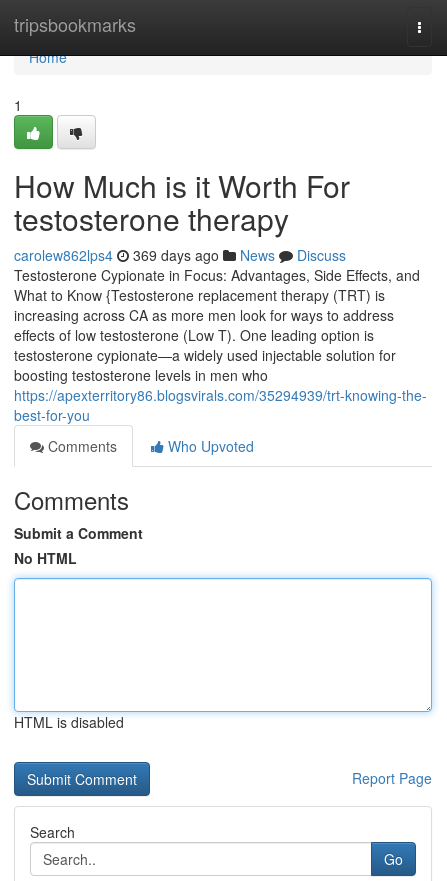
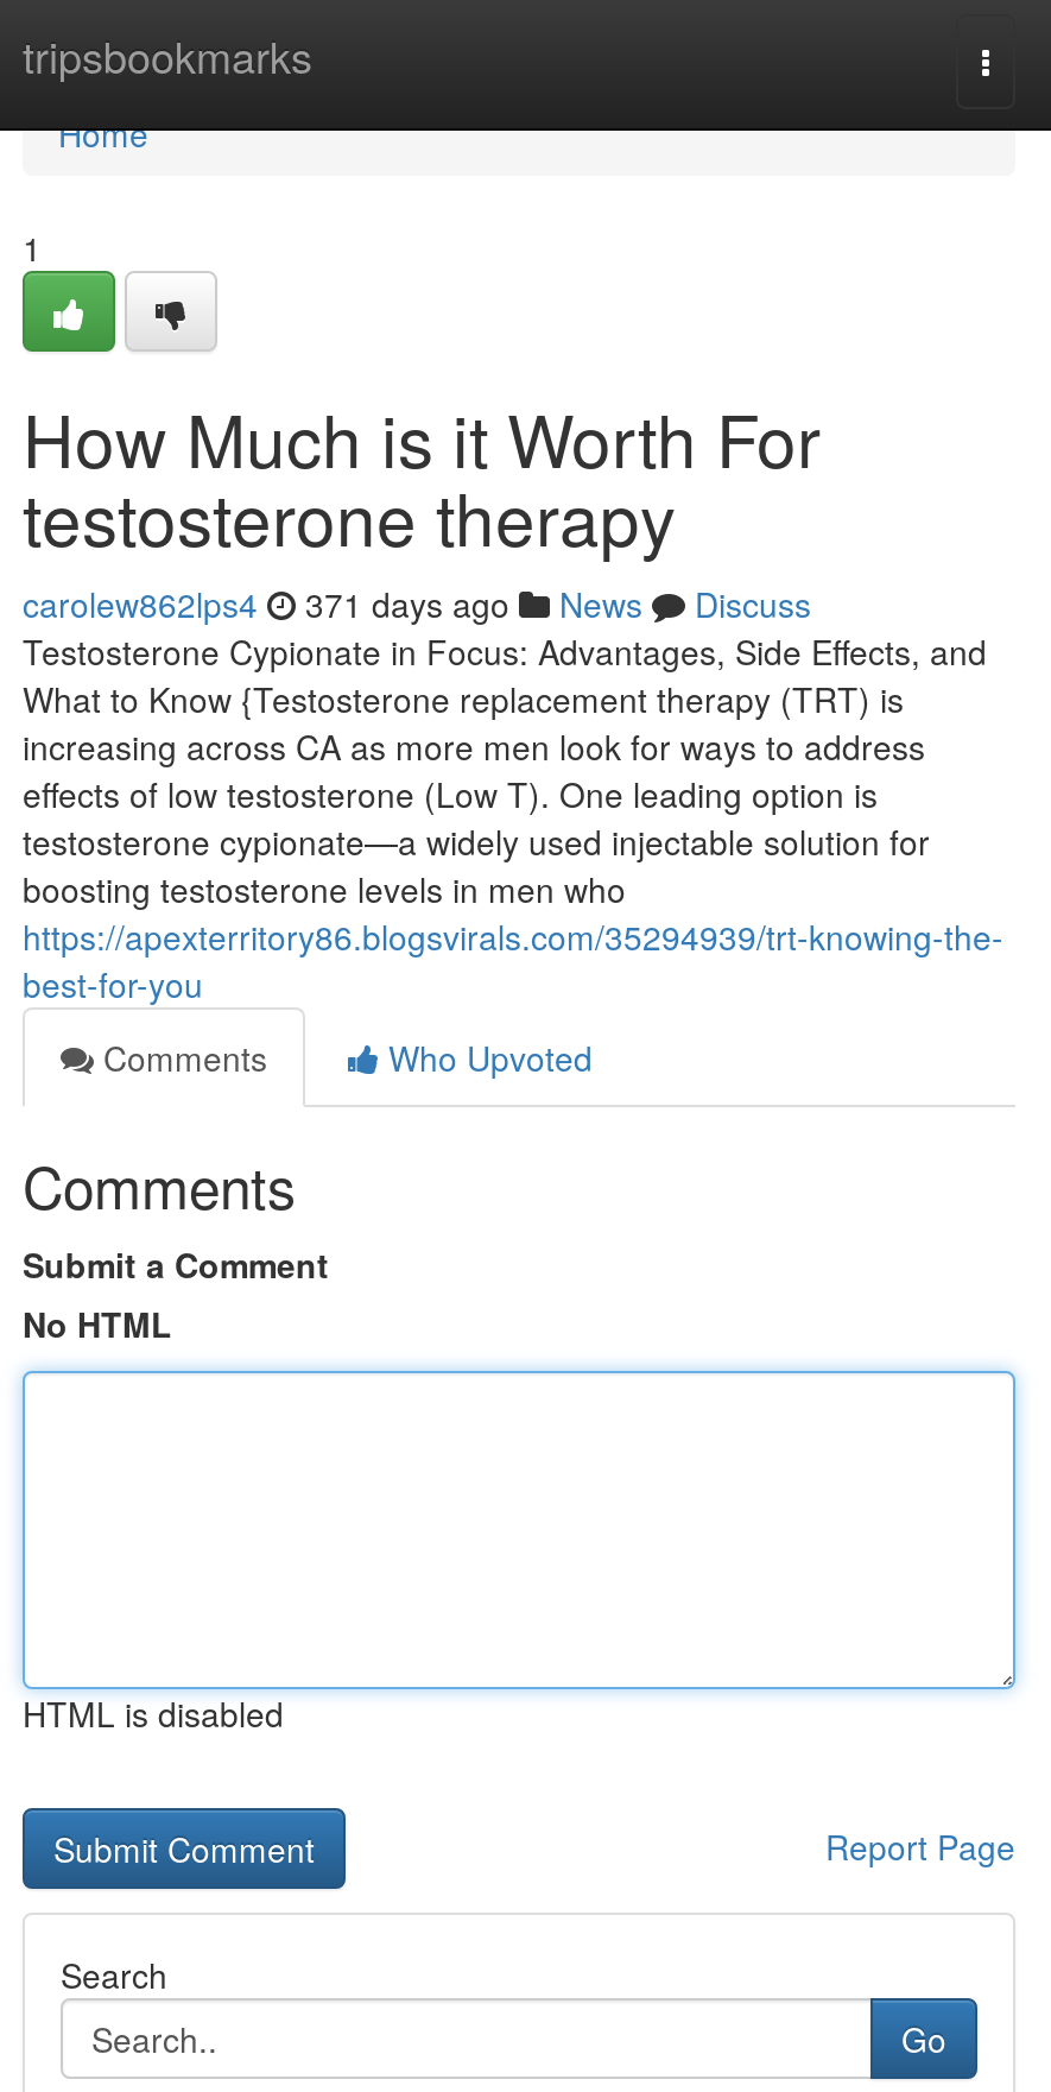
- carolew862lps4 369 days ago News Discuss
+ carolew862lps4 371 days ago News Discuss
